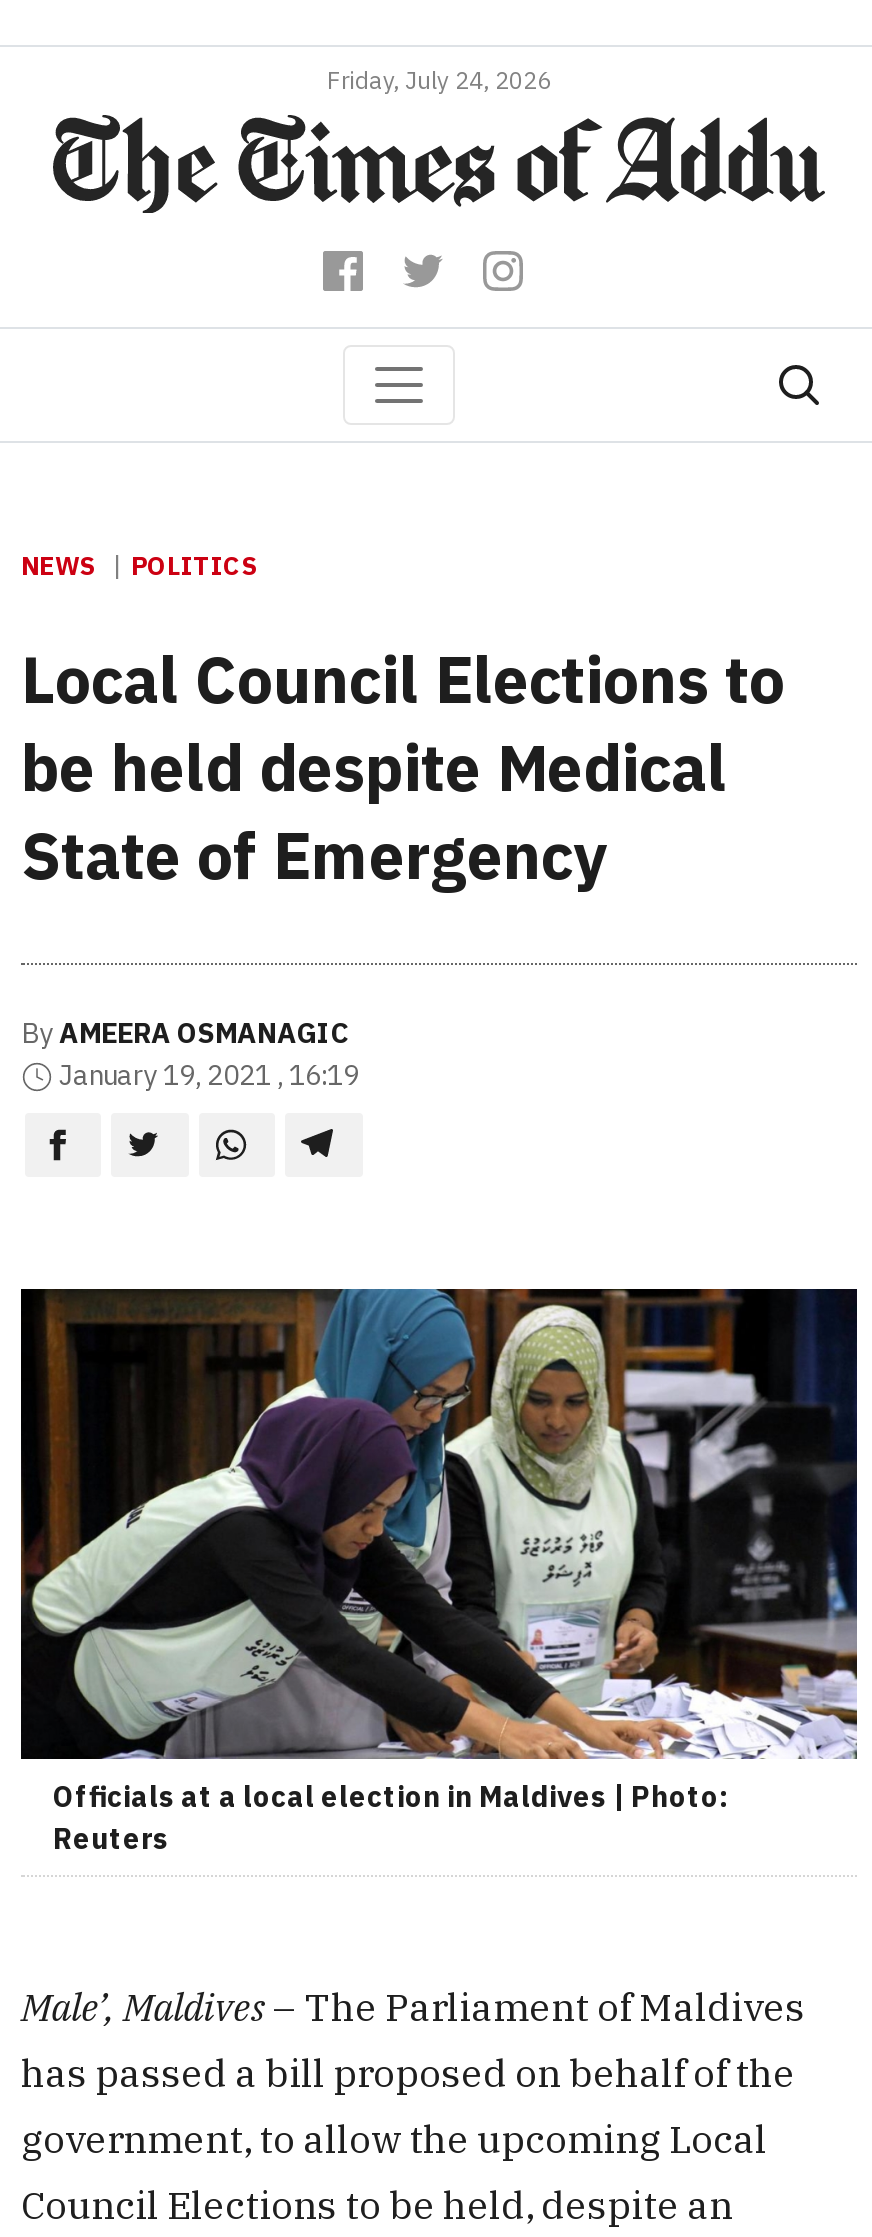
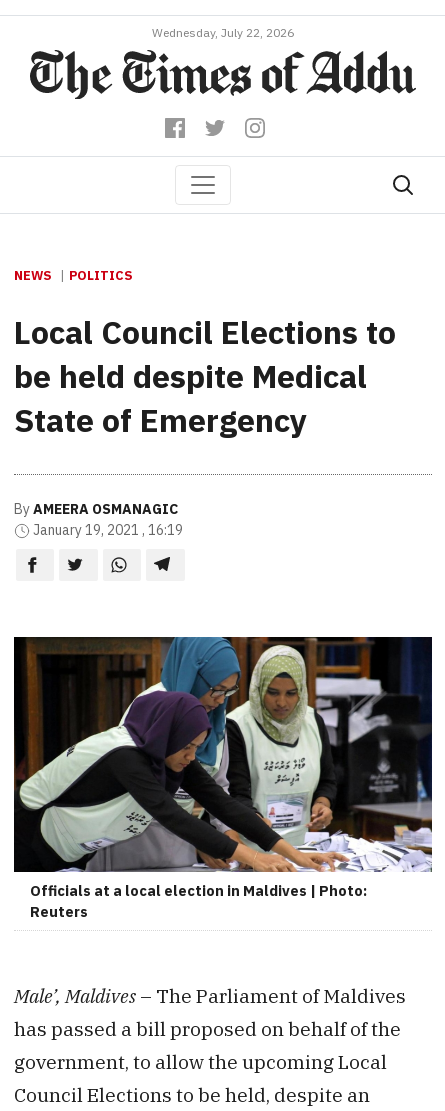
- Friday, July 24, 2026
+ Wednesday, July 22, 2026
